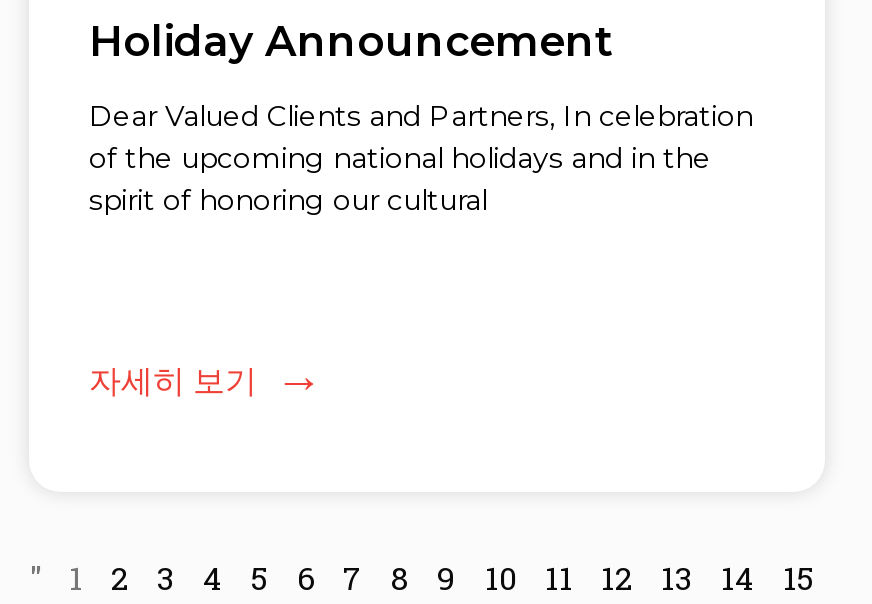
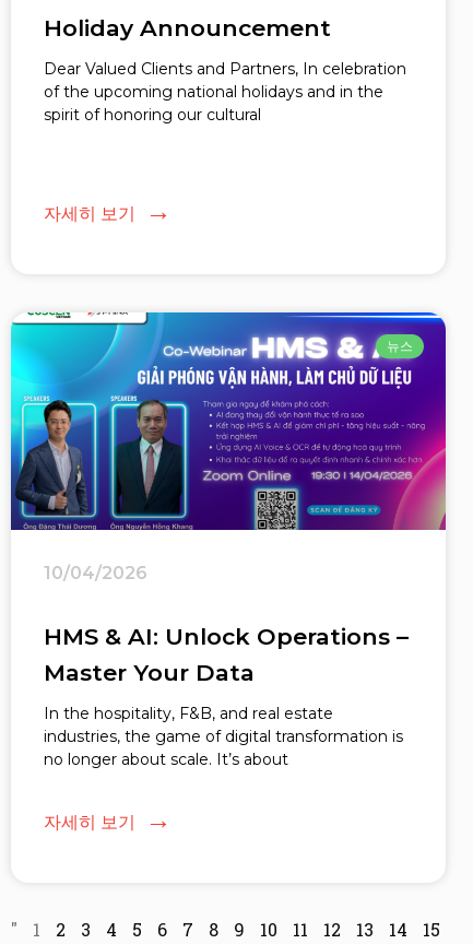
+ [image]
+ 뉴스

+ HMS & AI: Unlock Operations –
+ Master Your Data
+ In the hospitality, F&B, and real estate
+ industries, the game of digital transformation is
+ no longer about scale. It’s about
+ 자세히 보기

+ 10/04/2026
